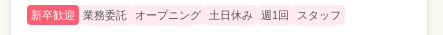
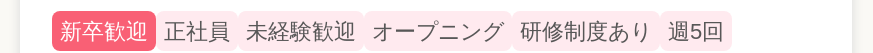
- 業務委託
+ 正社員
+ 未経験歓迎

- 土日休み
- 週1回
- スタッフ
+ 研修制度あり
+ 週5回
